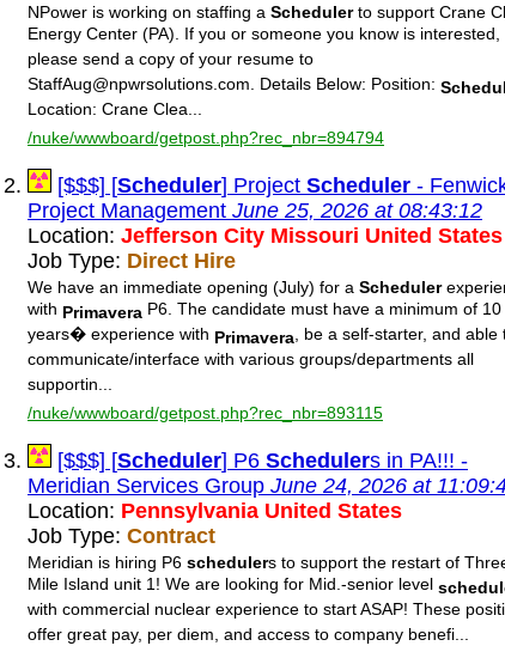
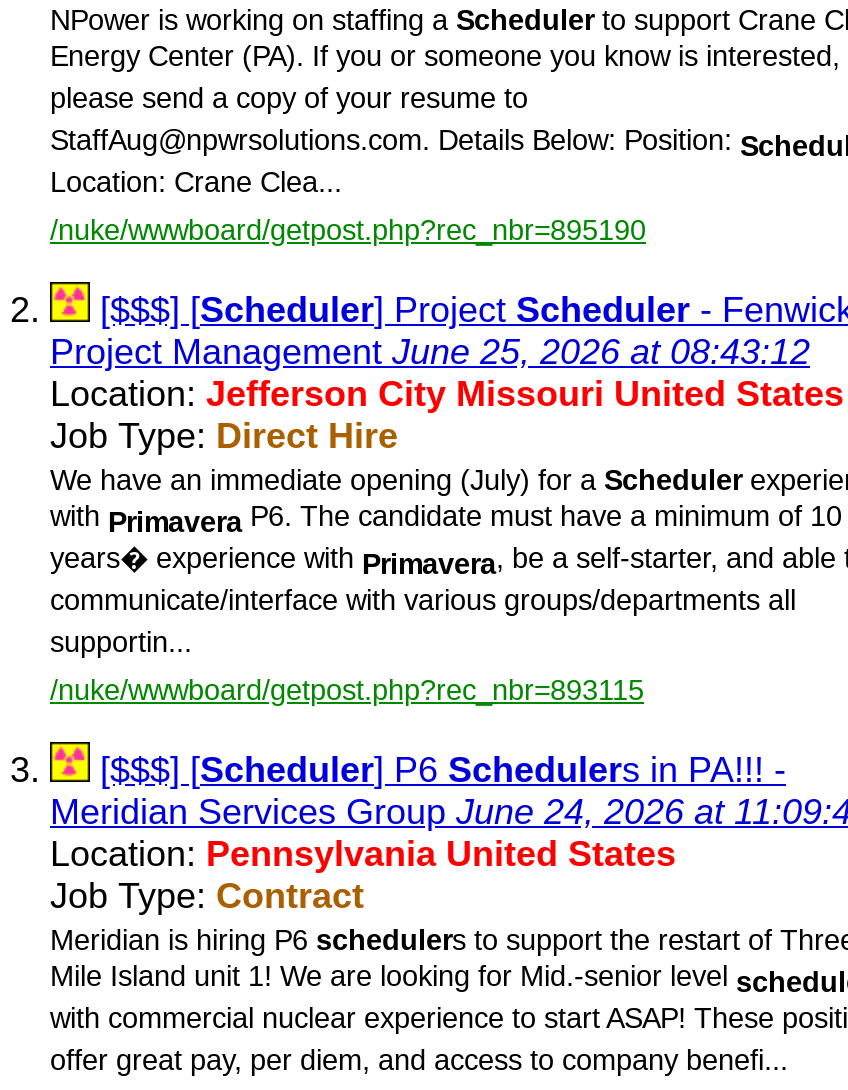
- /nuke/wwwboard/getpost.php?rec_nbr=894794
+ /nuke/wwwboard/getpost.php?rec_nbr=895190
